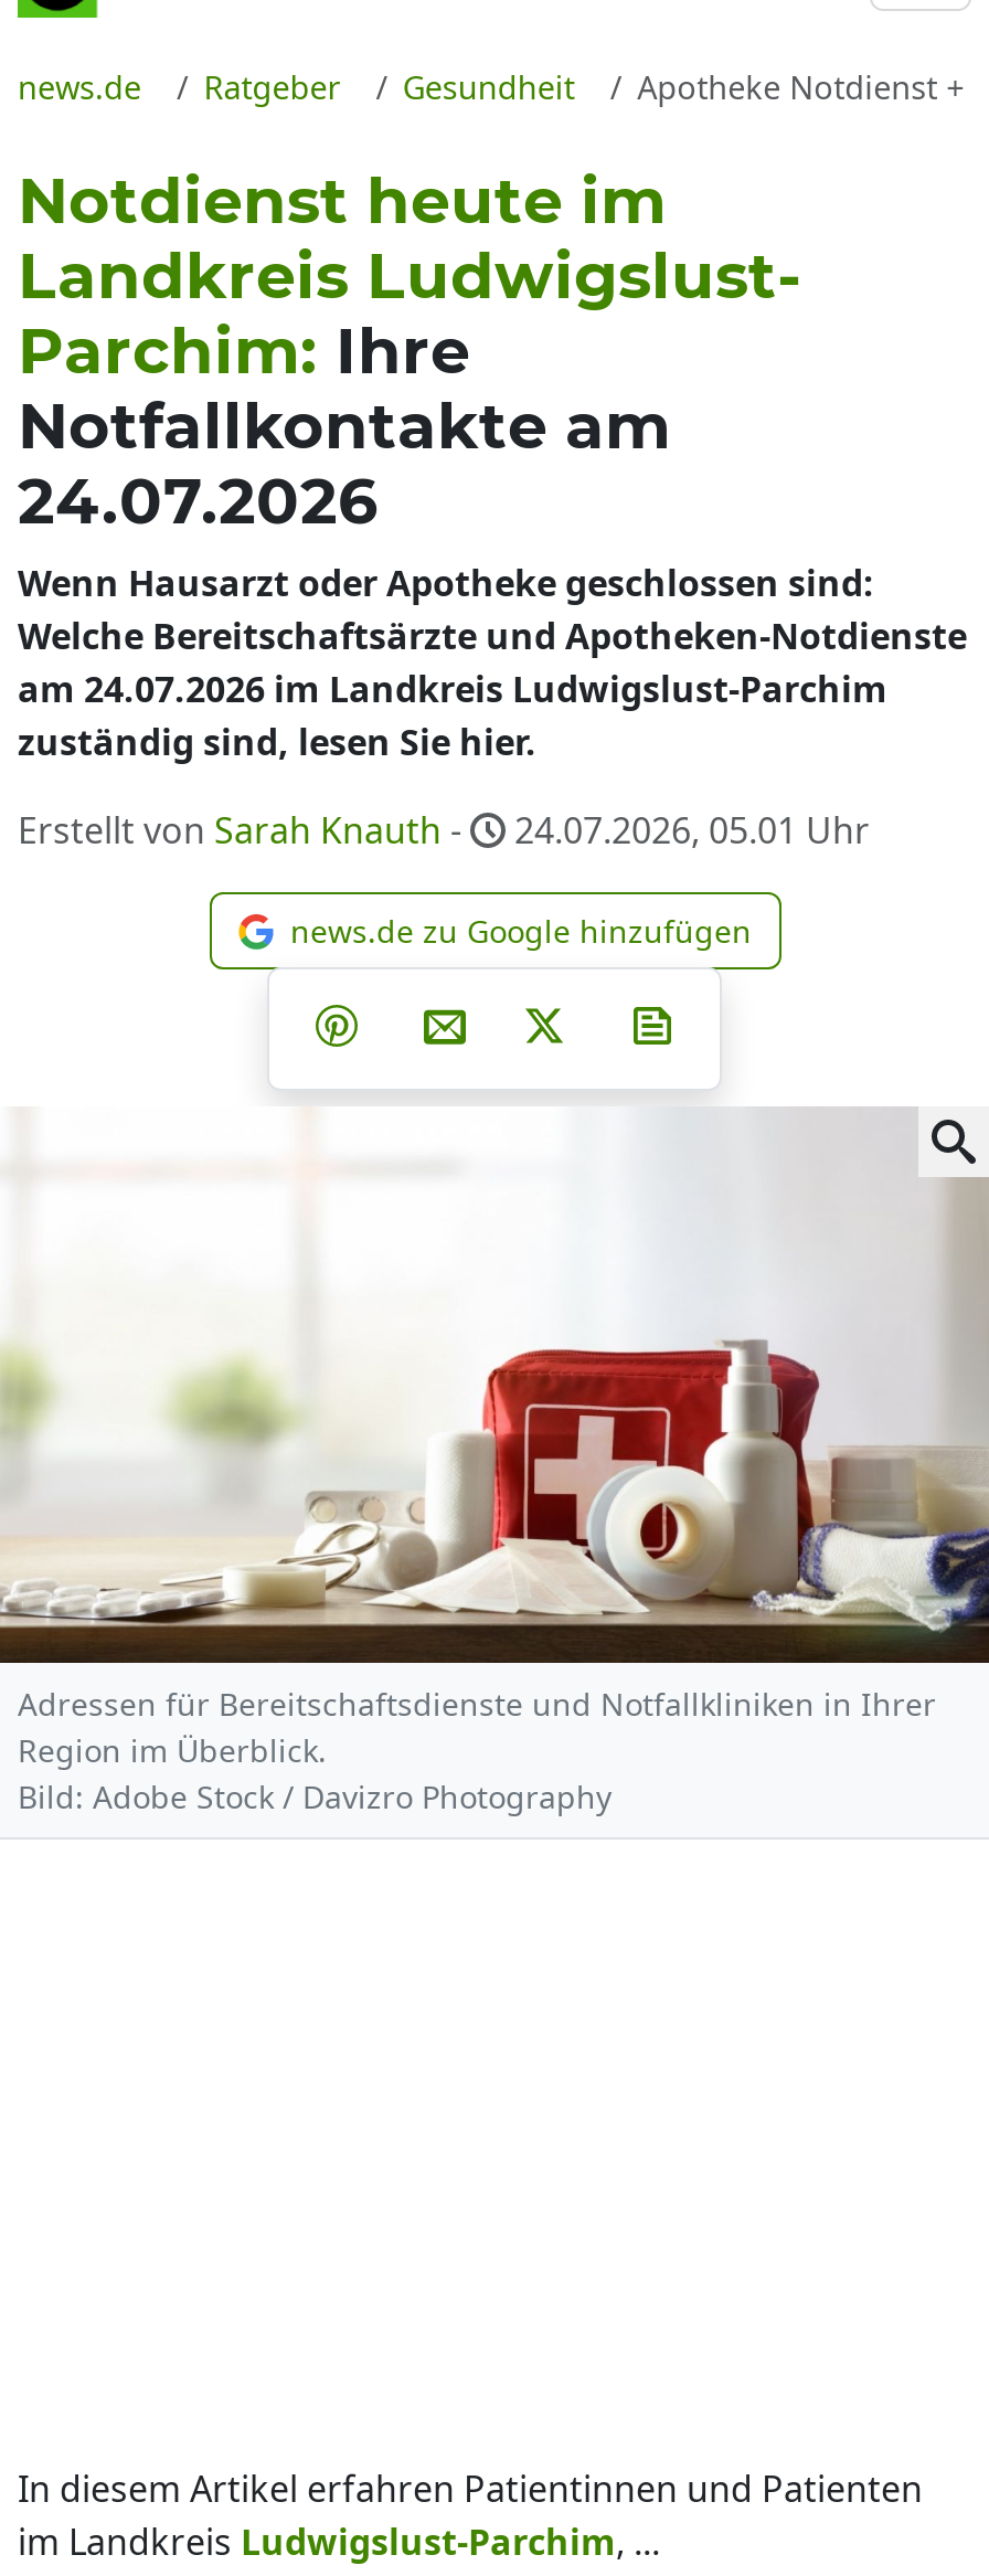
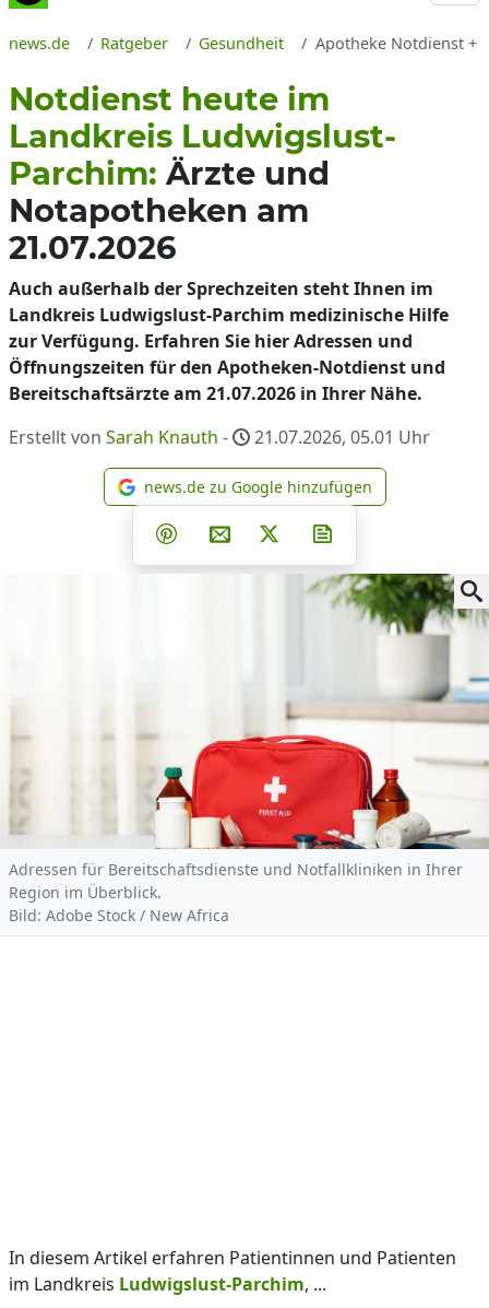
- Parchim: Ihre
- Notfallkontakte am
- 24.07.2026
- Wenn Hausarzt oder Apotheke geschlossen sind:
- Welche Bereitschaftsärzte und Apotheken-Notdienste
- am 24.07.2026 im Landkreis Ludwigslust-Parchim
- zuständig sind, lesen Sie hier.
+ Parchim: Ärzte und
+ Notapotheken am
+ 21.07.2026
+ Auch außerhalb der Sprechzeiten steht Ihnen im
+ Landkreis Ludwigslust-Parchim medizinische Hilfe
+ zur Verfügung. Erfahren Sie hier Adressen und
+ Öffnungszeiten für den Apotheken-Notdienst und
+ Bereitschaftsärzte am 21.07.2026 in Ihrer Nähe.

- Erstellt von Sarah Knauth - 24.07.2026, 05.01 Uhr
+ Erstellt von Sarah Knauth - 21.07.2026, 05.01 Uhr

- [image]
+ [image]

- Bild: Adobe Stock / Davizro Photography
+ Bild: Adobe Stock / New Africa
